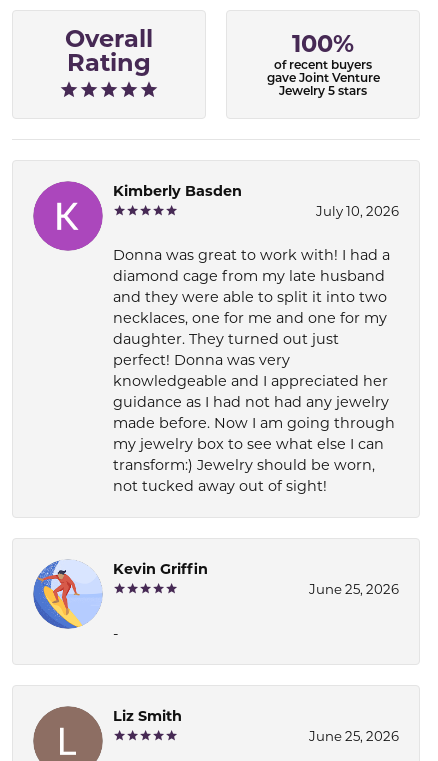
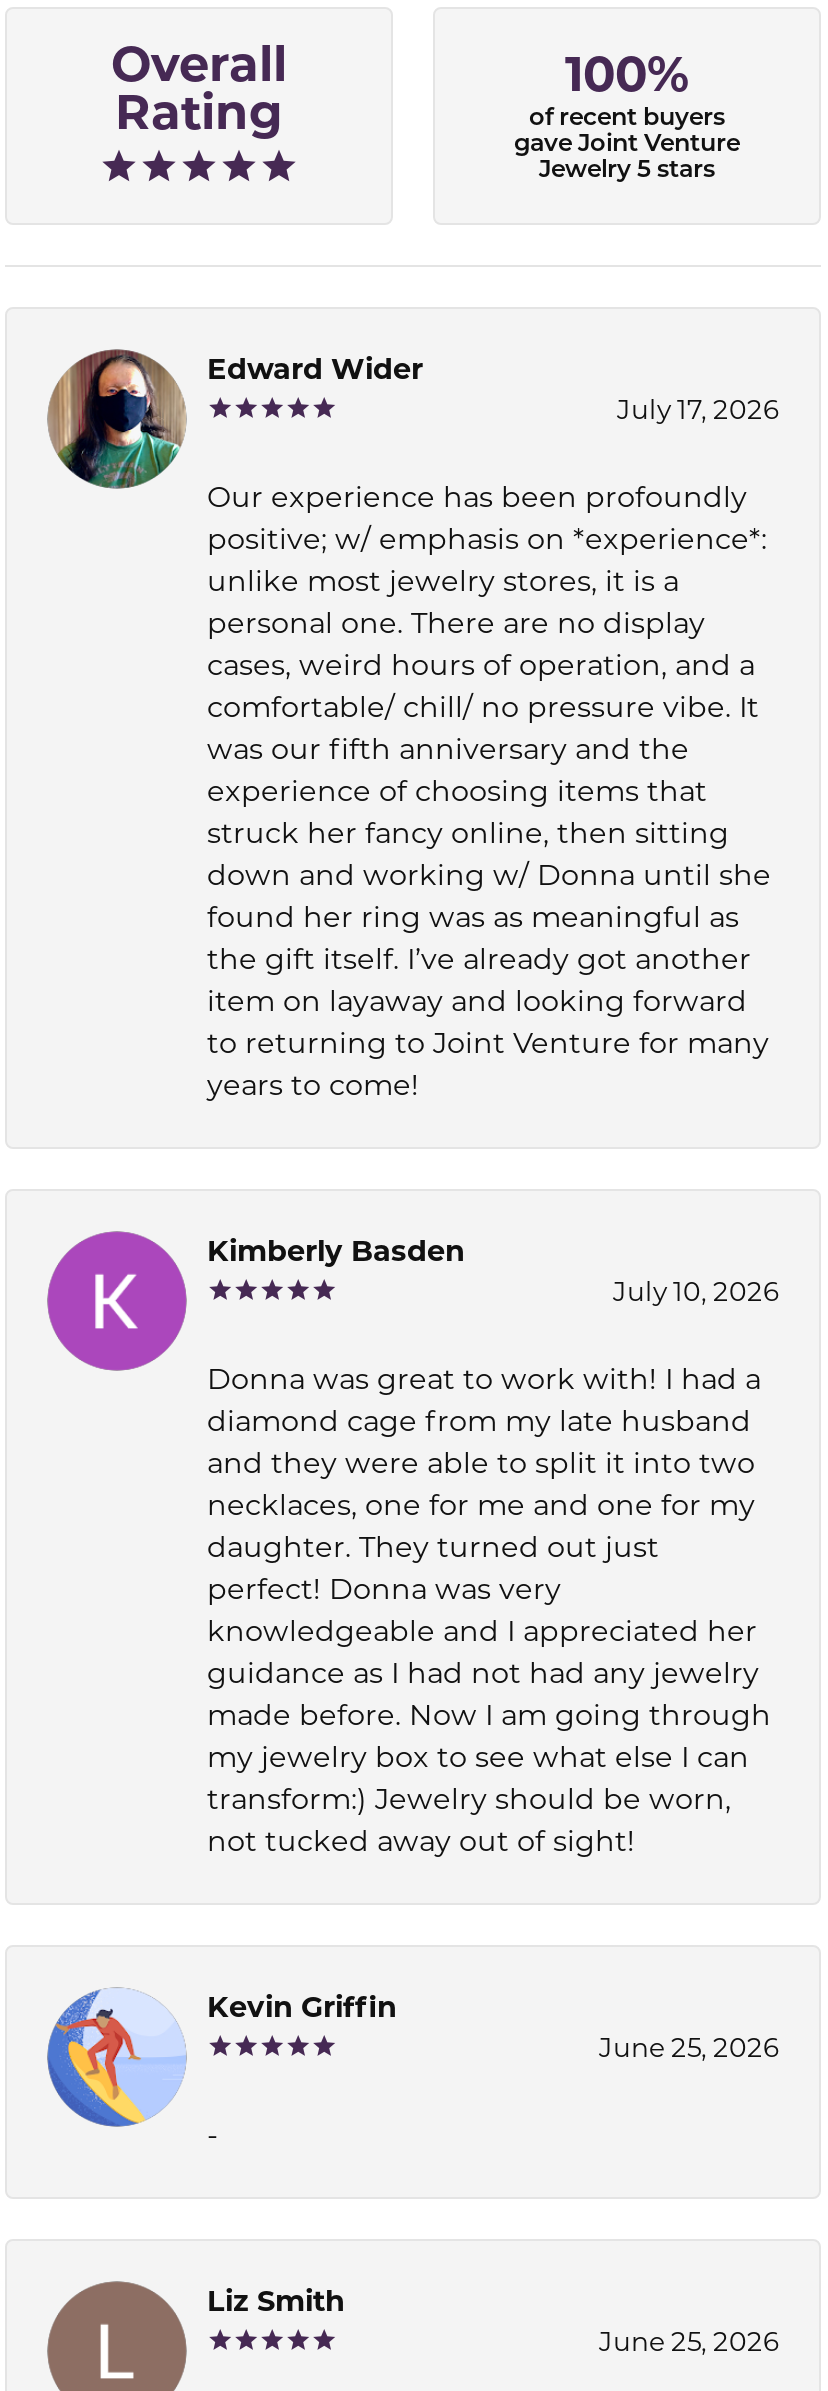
+ [image]
+ Edward Wider
+ July 17, 2026
+ Our experience has been profoundly
+ positive; w/ emphasis on *experience*:
+ unlike most jewelry stores, it is a
+ personal one. There are no display
+ cases, weird hours of operation, and a
+ comfortable/ chill/ no pressure vibe. It
+ was our fifth anniversary and the
+ experience of choosing items that
+ struck her fancy online, then sitting
+ down and working w/ Donna until she
+ found her ring was as meaningful as
+ the gift itself. I’ve already got another
+ item on layaway and looking forward
+ to returning to Joint Venture for many
+ years to come!
